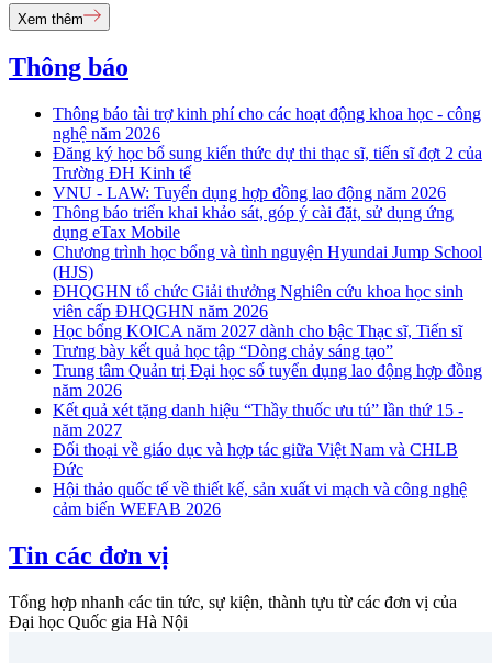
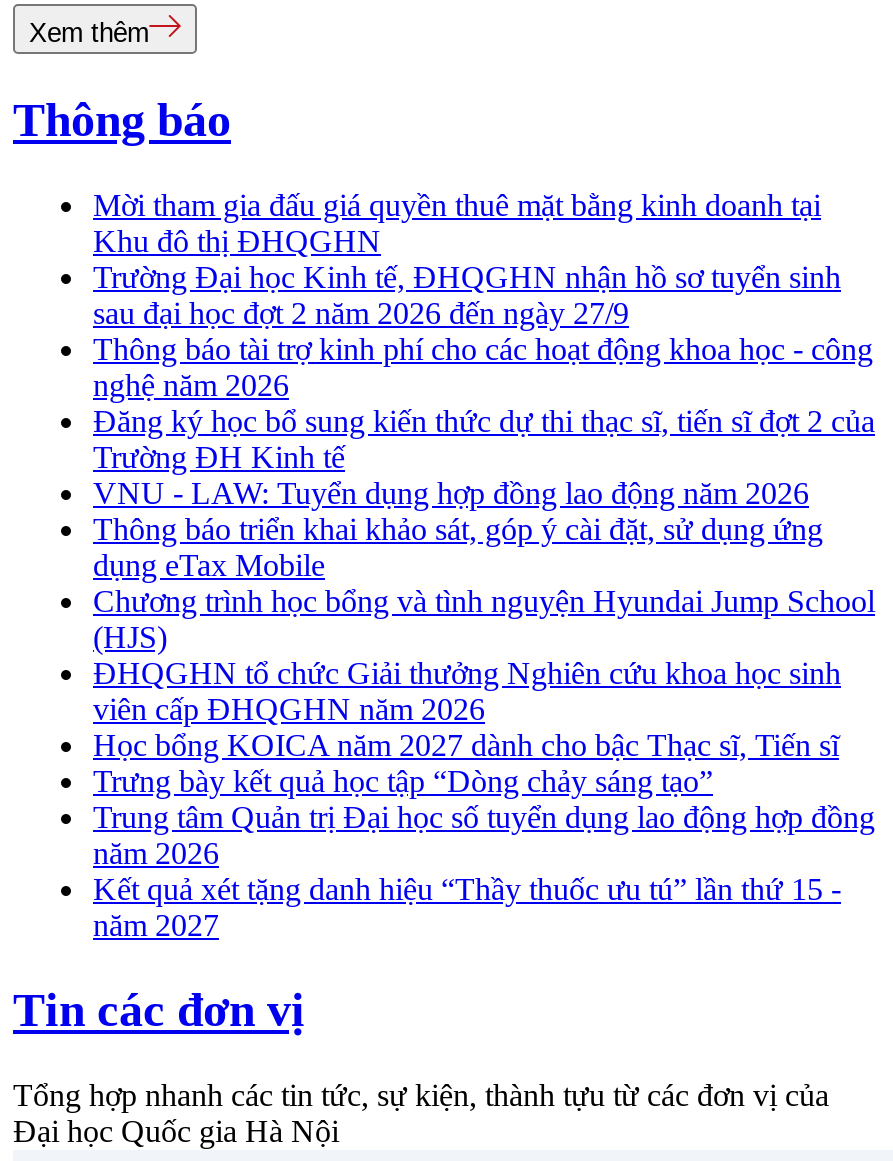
+ Mời tham gia đấu giá quyền thuê mặt bằng kinh doanh tại
+ Khu đô thị ĐHQGHN
+ Trường Đại học Kinh tế, ĐHQGHN nhận hồ sơ tuyển sinh
+ sau đại học đợt 2 năm 2026 đến ngày 27/9

moved down: Thông báo tài trợ kinh phí cho các hoạt động khoa học - công | nghệ năm 2026 | Đăng ký học bổ sung kiến thức dự thi thạc sĩ, tiến sĩ đợt 2 của | ... | Kết quả xét tặng danh hiệu “Thầy thuốc ưu tú” lần thứ 15 - | năm 2027

- Đối thoại về giáo dục và hợp tác giữa Việt Nam và CHLB
- Đức
- Hội thảo quốc tế về thiết kế, sản xuất vi mạch và công nghệ
- cảm biến WEFAB 2026
